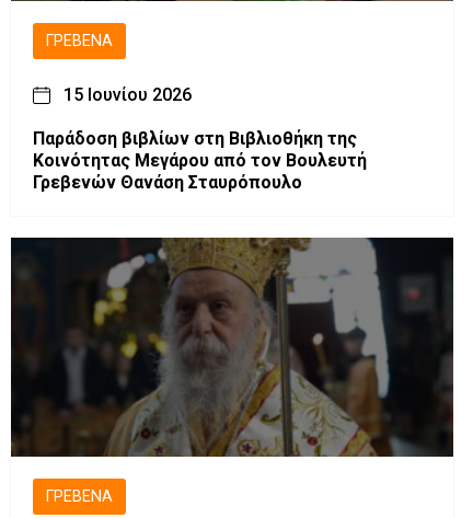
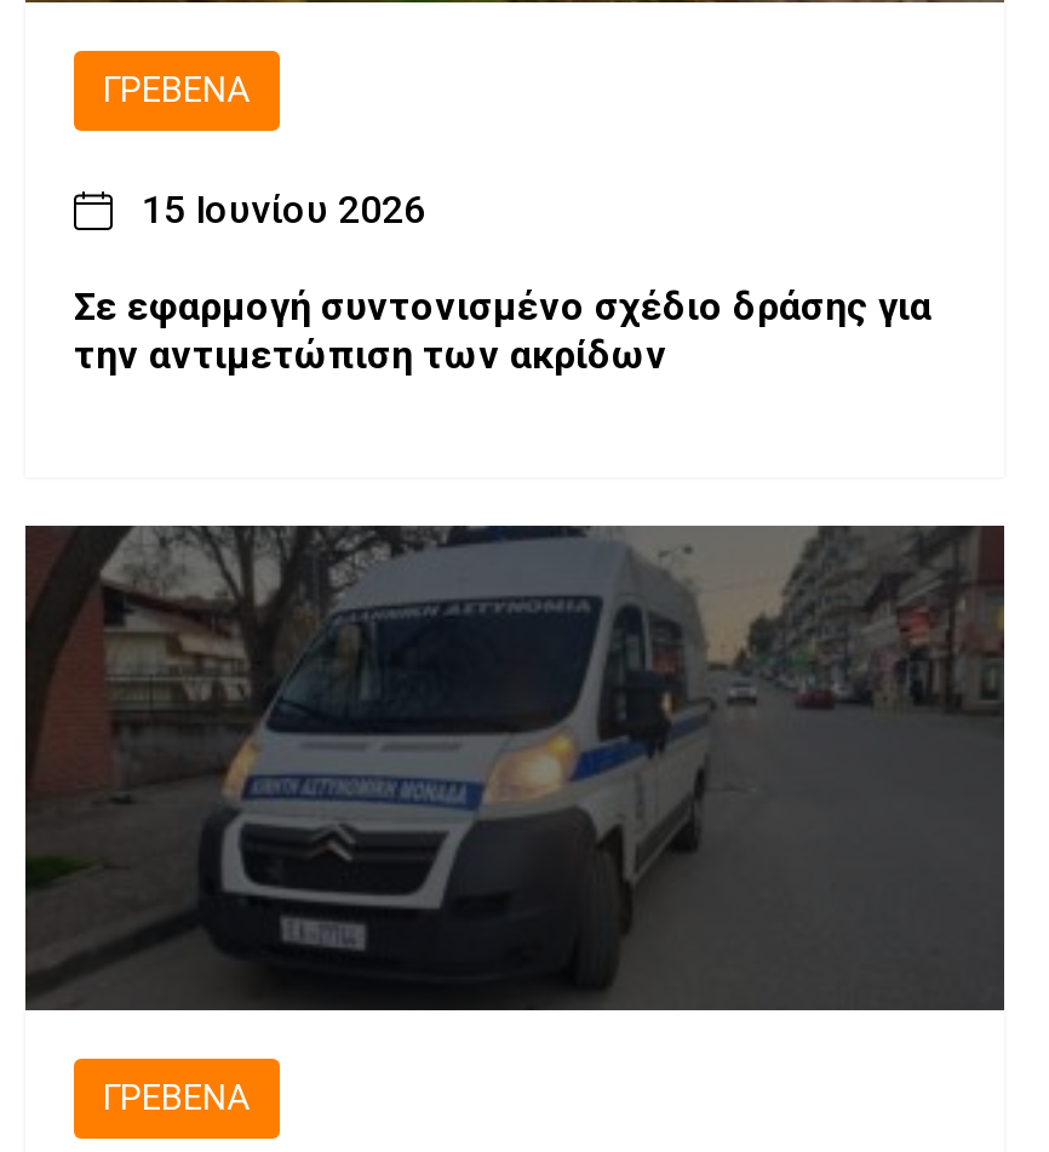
- Παράδοση βιβλίων στη Βιβλιοθήκη της
- Κοινότητας Μεγάρου από τον Βουλευτή
- Γρεβενών Θανάση Σταυρόπουλο
+ Σε εφαρμογή συντονισμένο σχέδιο δράσης για
+ την αντιμετώπιση των ακρίδων

- [image]
+ [image]
